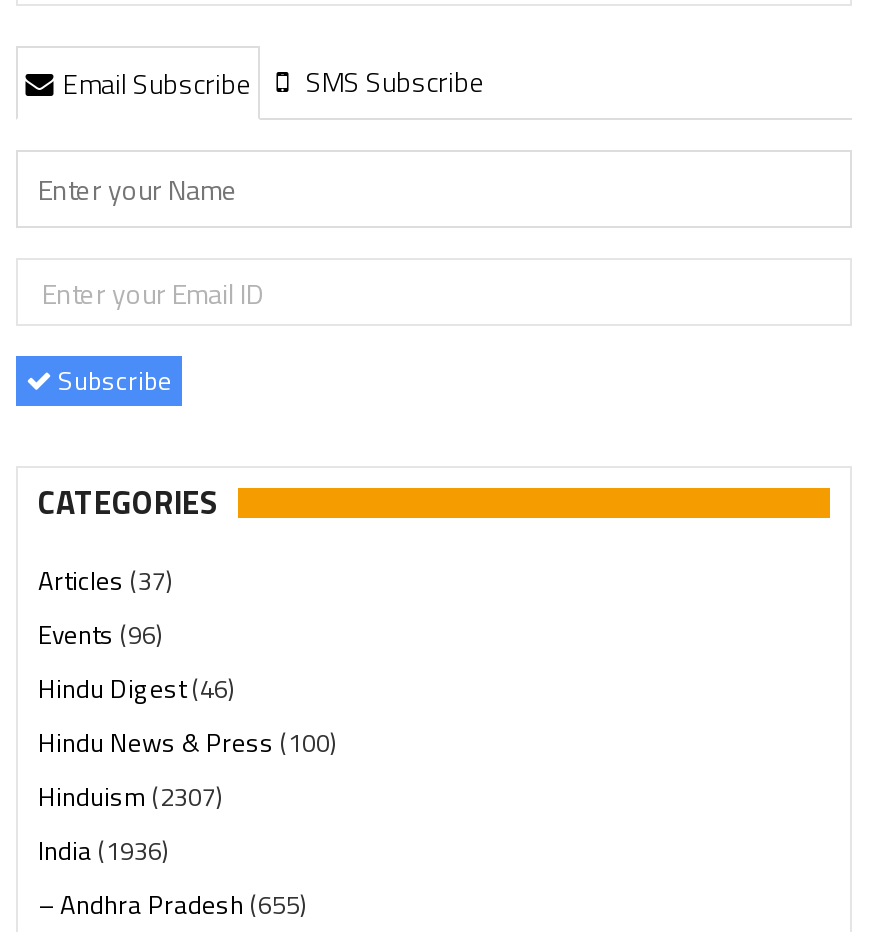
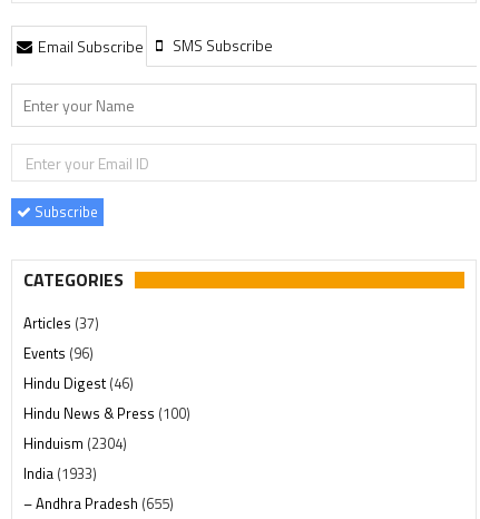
- Hinduism (2307)
+ Hinduism (2304)

- India (1936)
+ India (1933)
